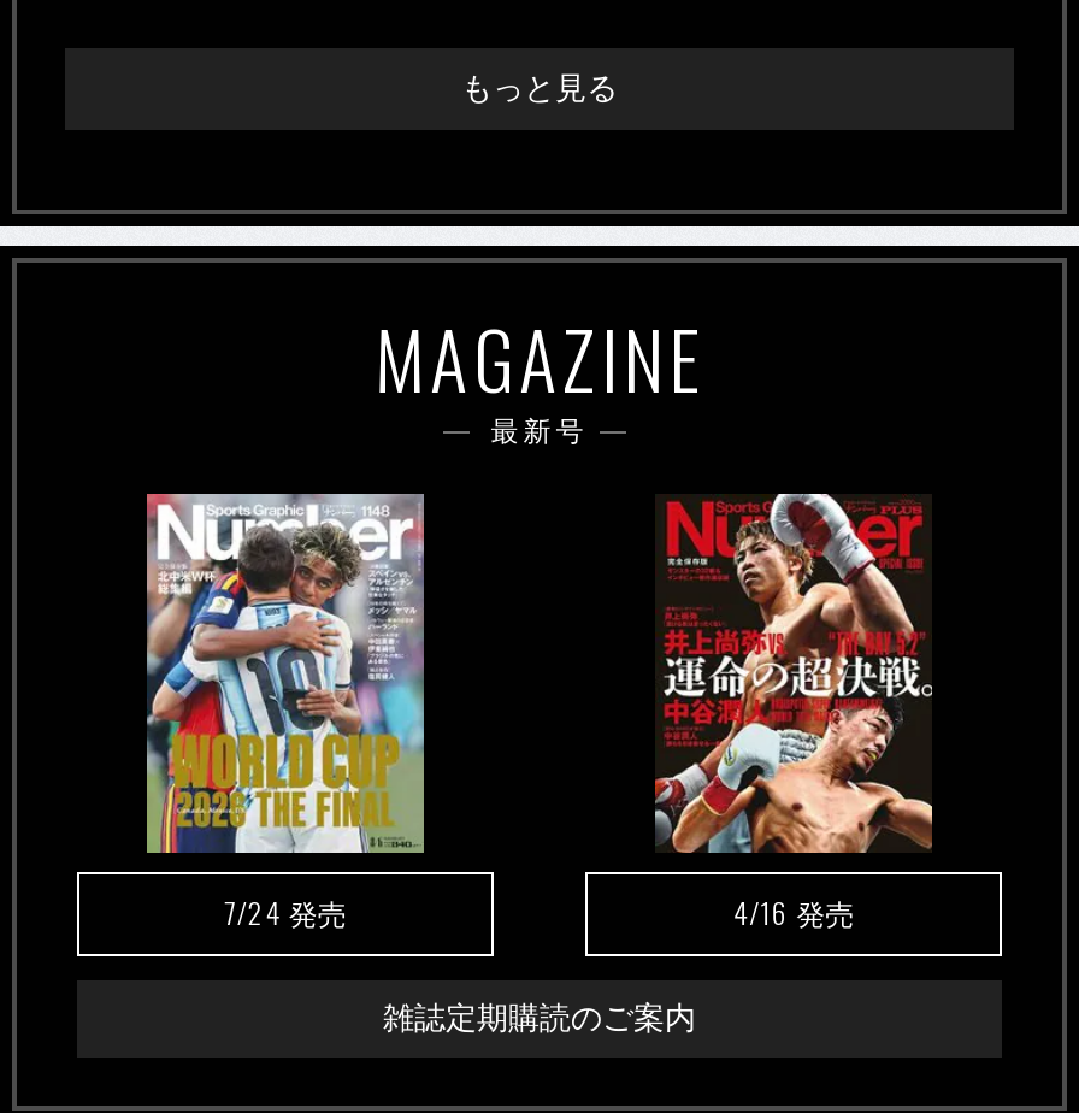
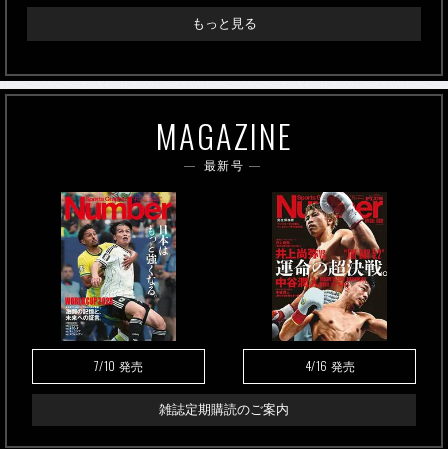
- [image]
- 7/24発売
+ [image]
+ 7/10発売
